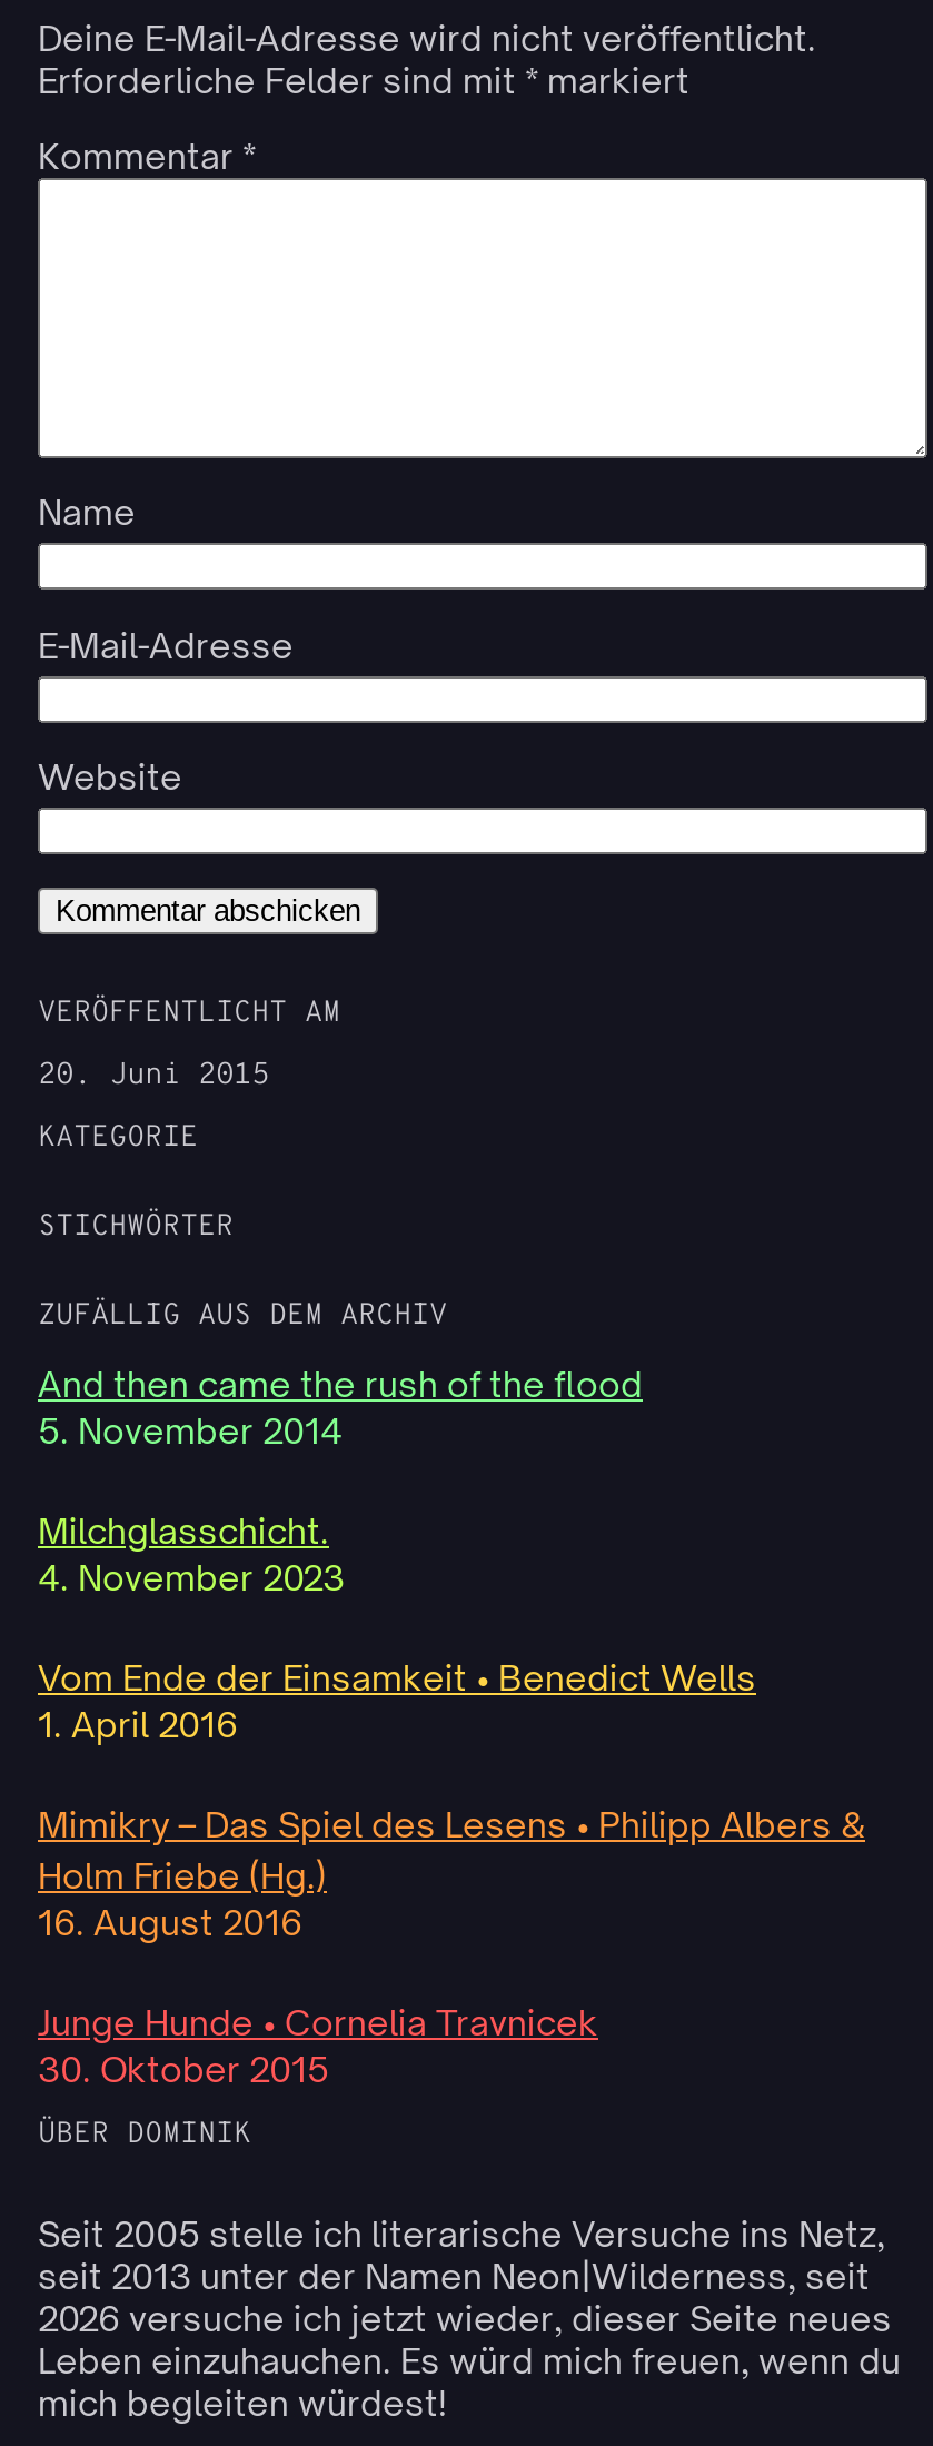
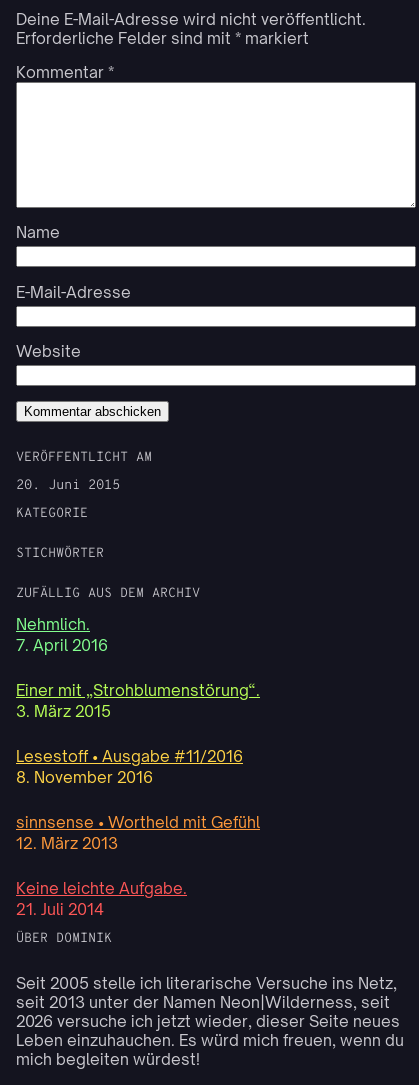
- And then came the rush of the flood
- 5. November 2014
+ Nehmlich.
+ 7. April 2016

- Milchglasschicht.
- 4. November 2023
+ Einer mit „Strohblumenstörung“.
+ 3. März 2015

- Vom Ende der Einsamkeit • Benedict Wells
- 1. April 2016
+ Lesestoff • Ausgabe #11/2016
+ 8. November 2016

- Mimikry – Das Spiel des Lesens • Philipp Albers &
- Holm Friebe (Hg.)
- 16. August 2016
+ sinnsense • Wortheld mit Gefühl
+ 12. März 2013

- Junge Hunde • Cornelia Travnicek
- 30. Oktober 2015
+ Keine leichte Aufgabe.
+ 21. Juli 2014
